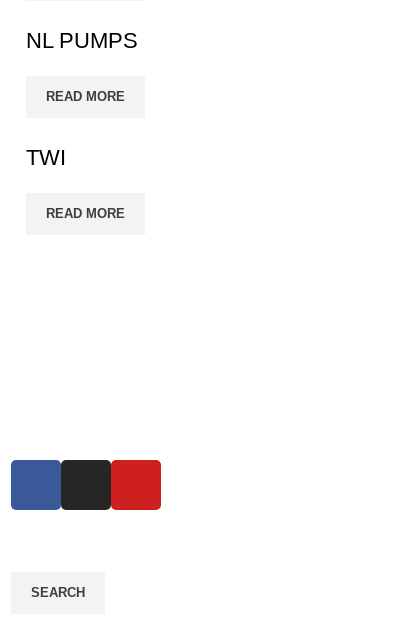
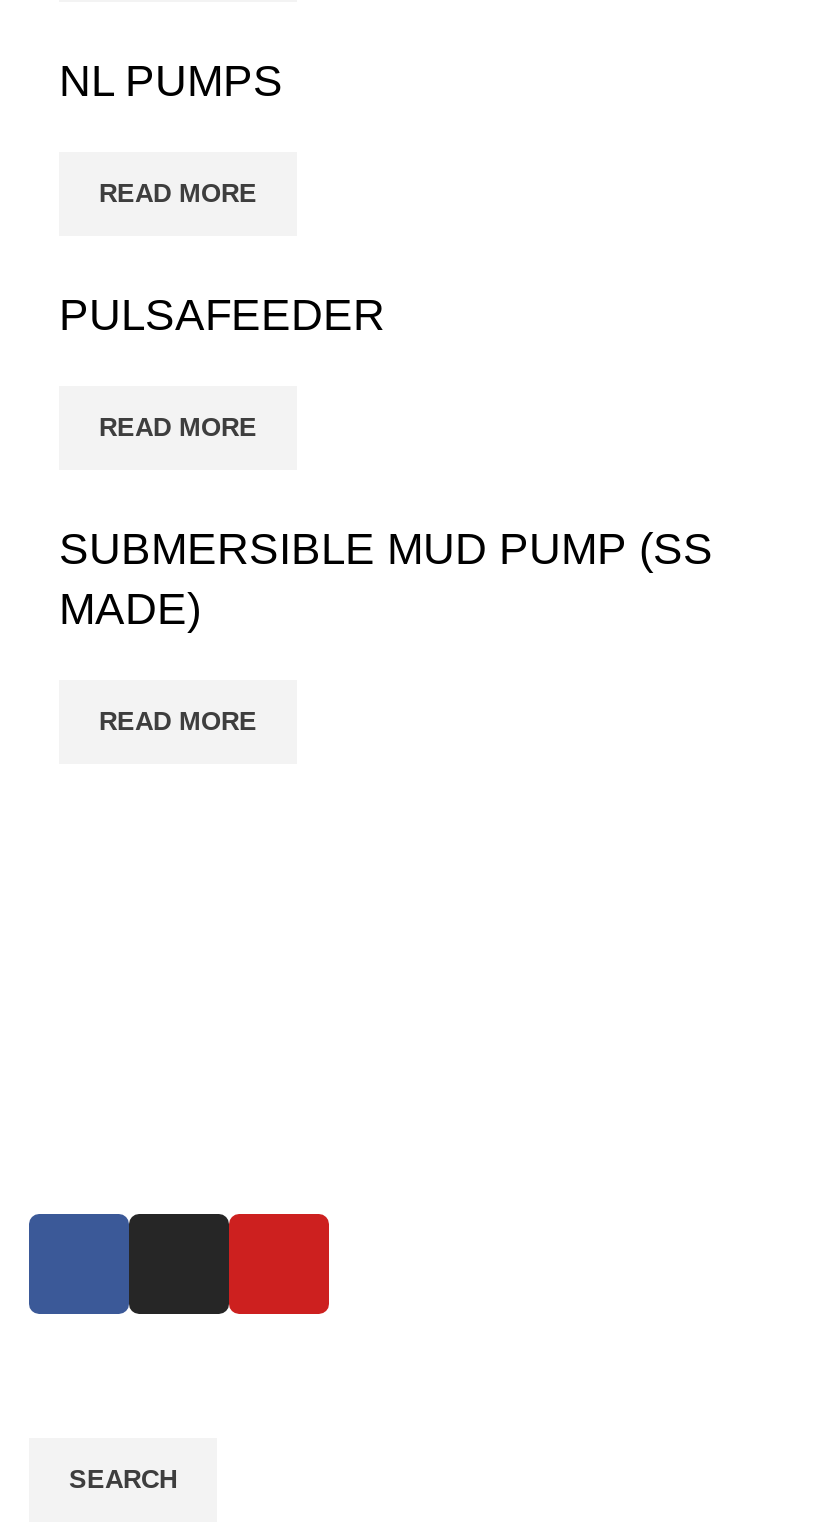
- TWI
+ PULSAFEEDER
+ READ MORE
+ SUBMERSIBLE MUD PUMP (SS
+ MADE)
